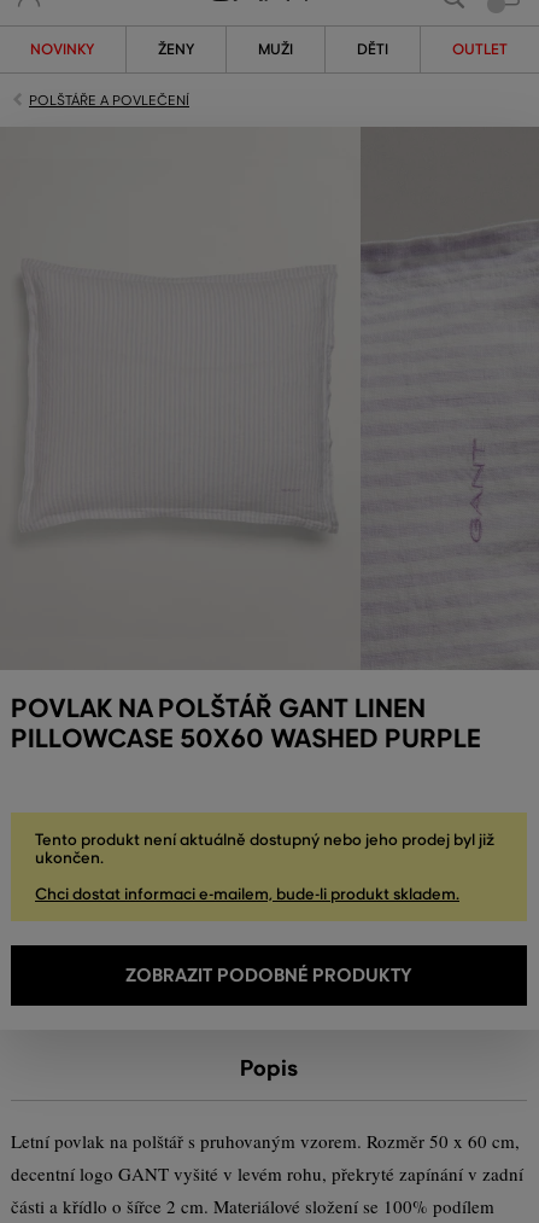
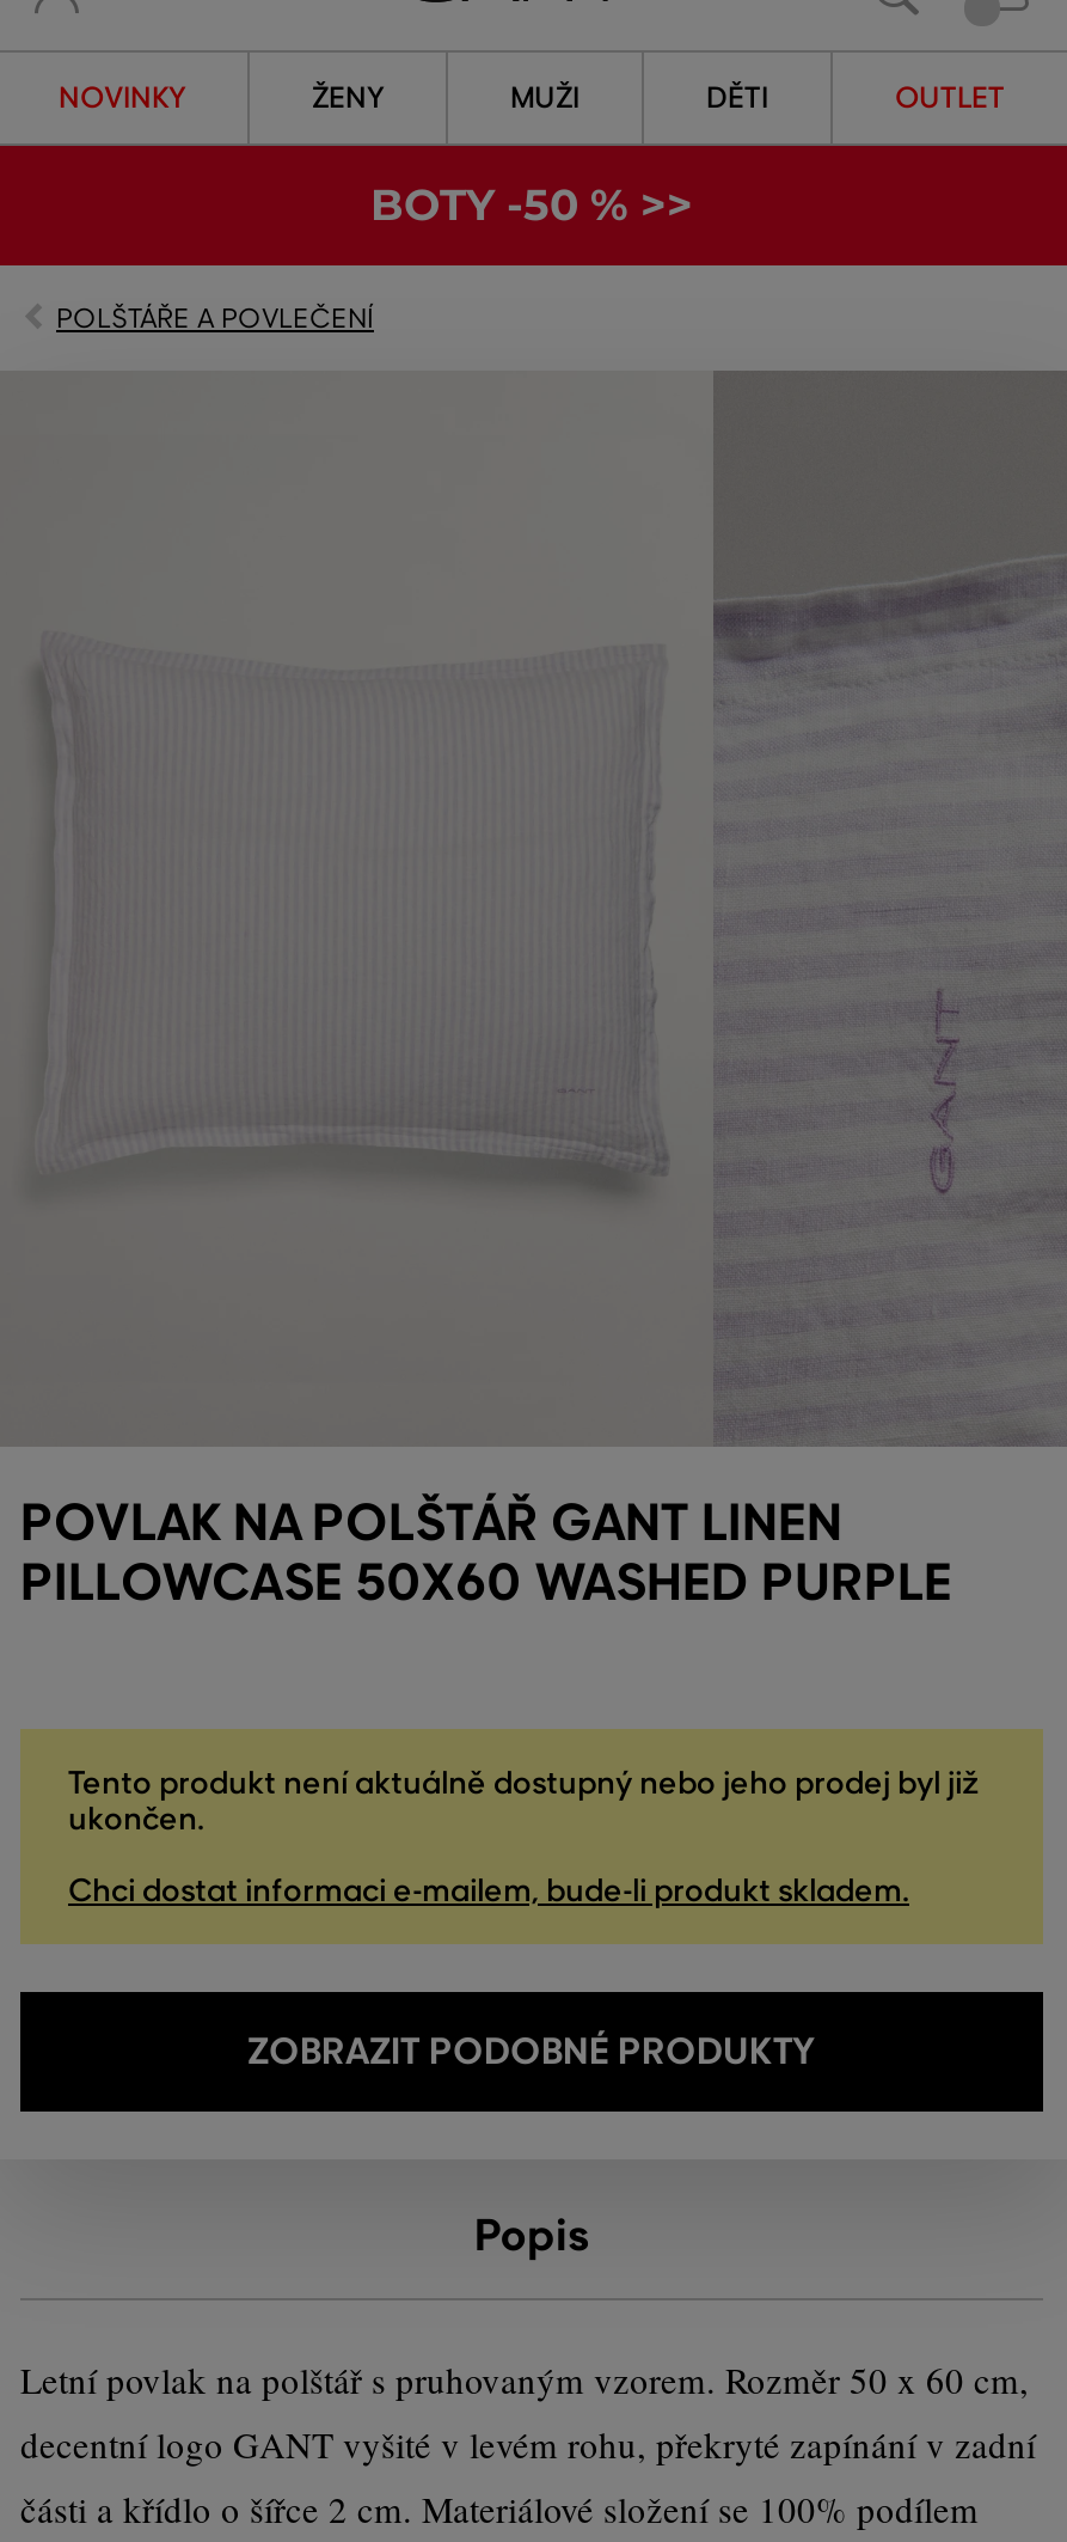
+ BOTY -50 % >>
